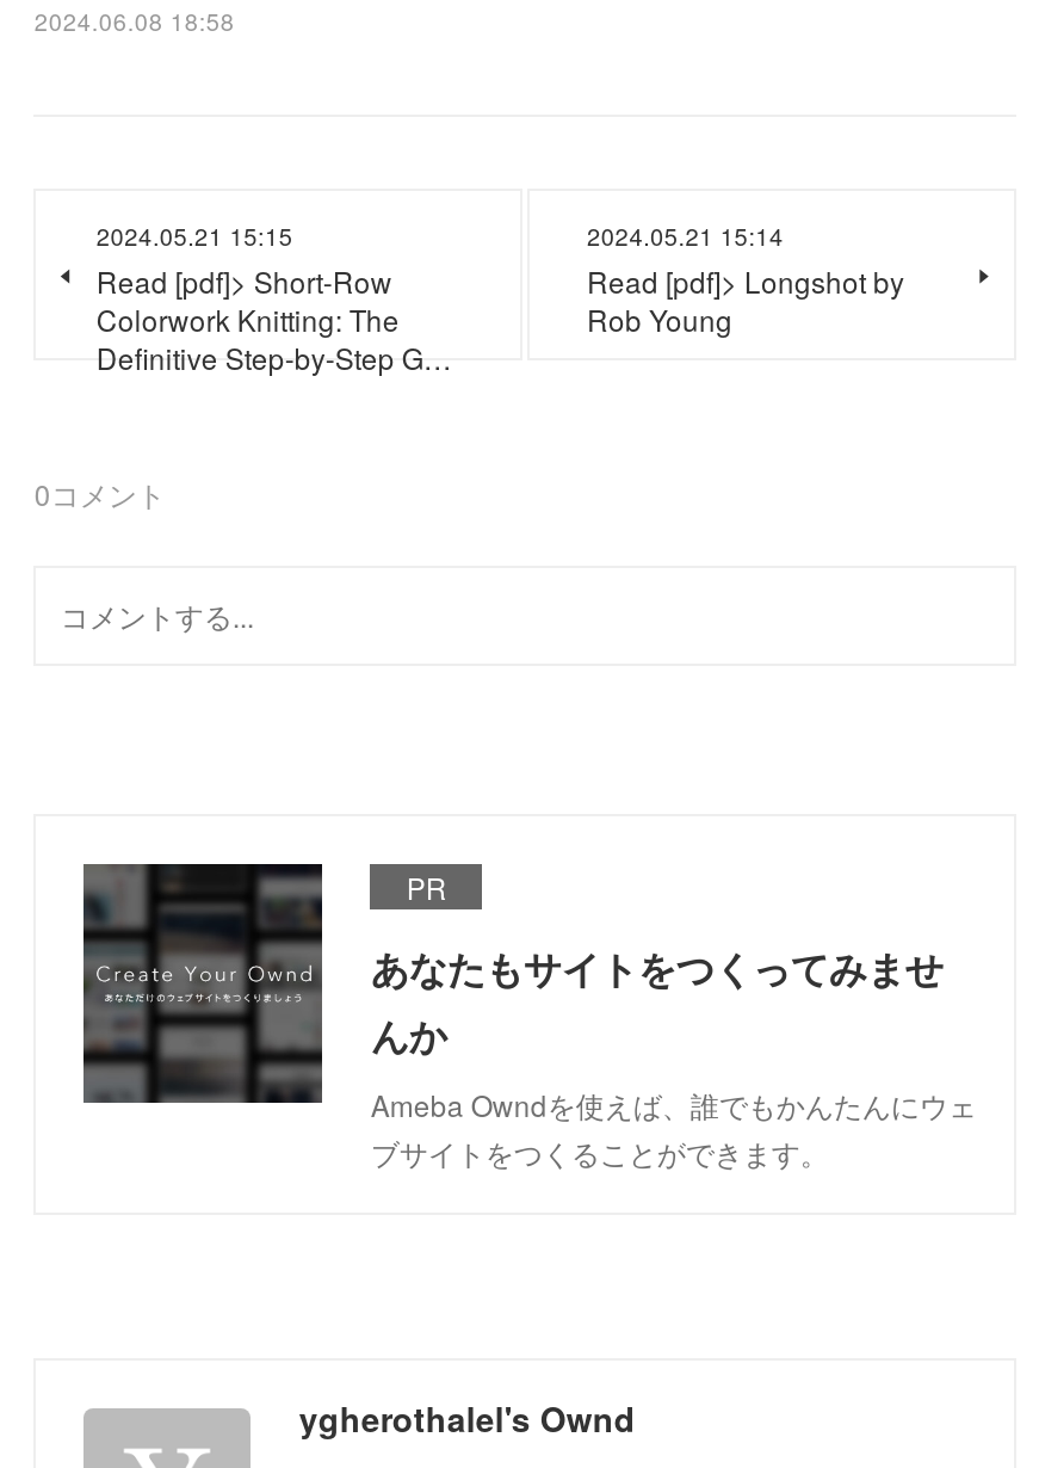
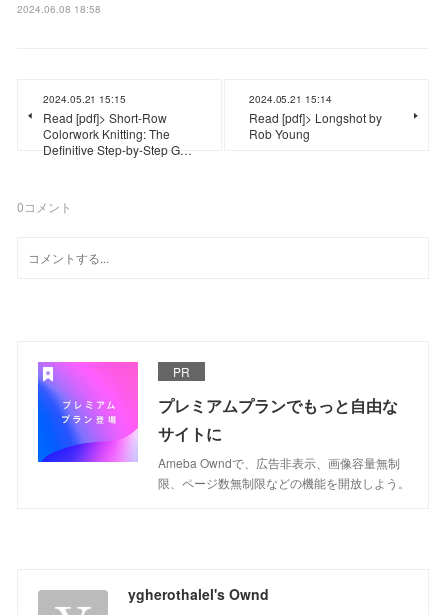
- [image]
- あなたもサイトをつくってみませ
- んか
- Ameba Owndを使えば、誰でもかんたんにウェ
- ブサイトをつくることができます。
+ [image]
+ プレミアムプランでもっと自由な
+ サイトに
+ Ameba Owndで、広告非表示、画像容量無制
+ 限、ページ数無制限などの機能を開放しよう。
